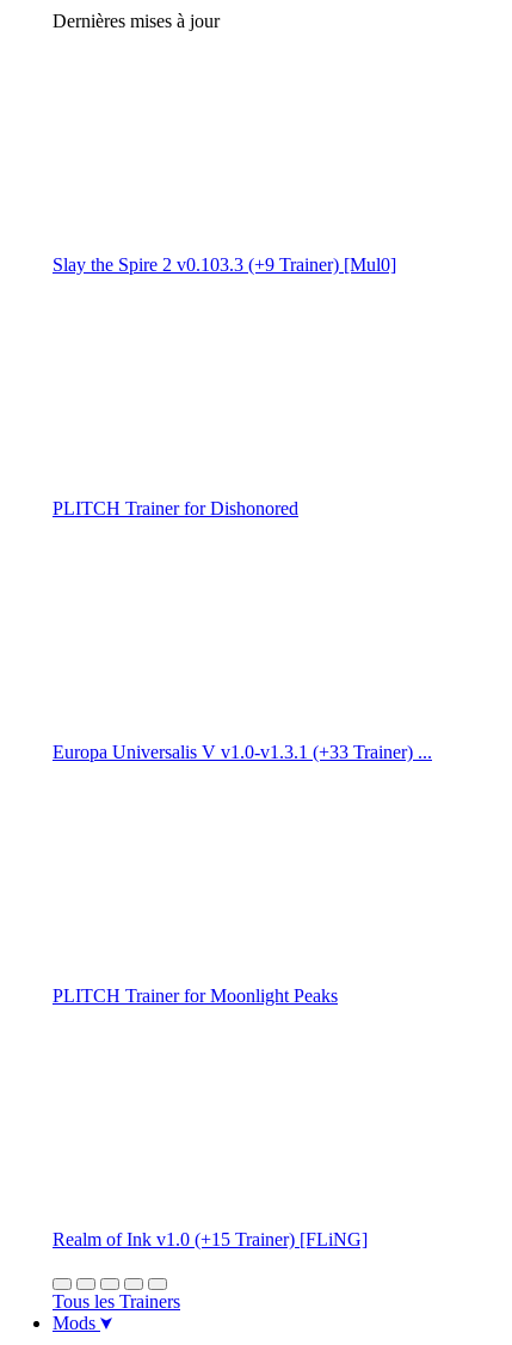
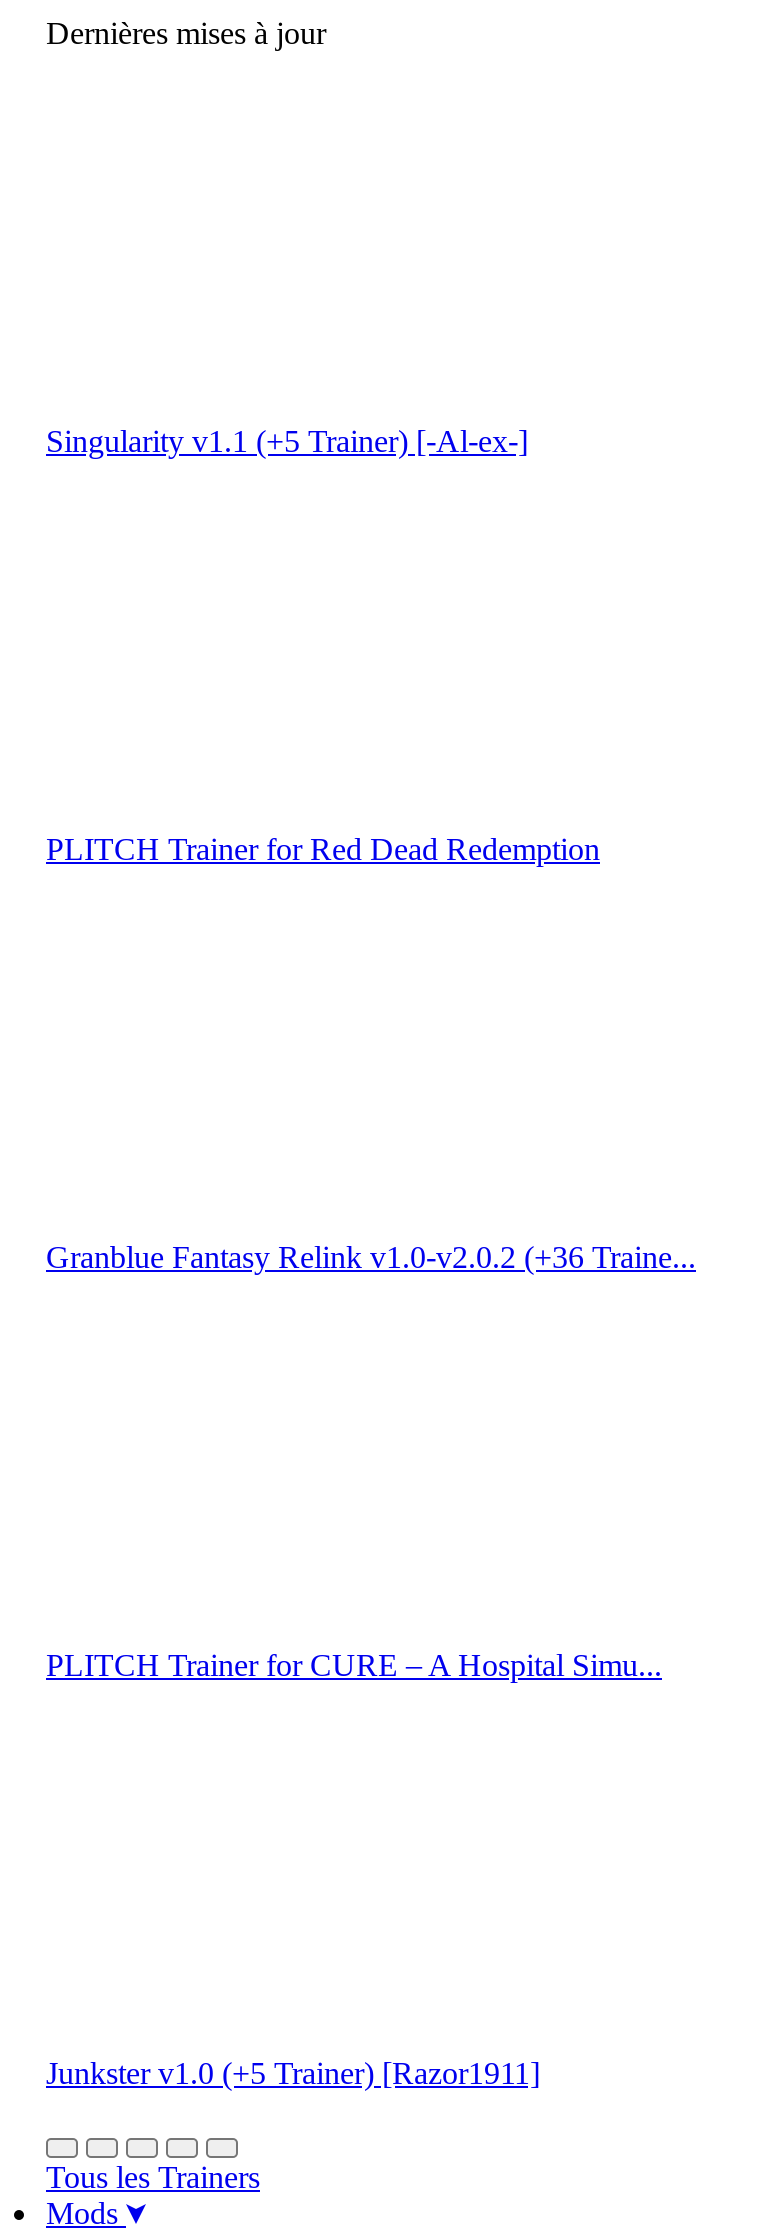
- Slay the Spire 2 v0.103.3 (+9 Trainer) [Mul0]
+ Singularity v1.1 (+5 Trainer) [-Al-ex-]

- PLITCH Trainer for Dishonored
+ PLITCH Trainer for Red Dead Redemption

- Europa Universalis V v1.0-v1.3.1 (+33 Trainer) ...
+ Granblue Fantasy Relink v1.0-v2.0.2 (+36 Traine...

- PLITCH Trainer for Moonlight Peaks
+ PLITCH Trainer for CURE – A Hospital Simu...

- Realm of Ink v1.0 (+15 Trainer) [FLiNG]
+ Junkster v1.0 (+5 Trainer) [Razor1911]
